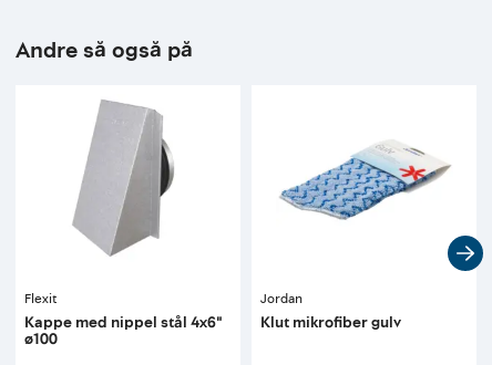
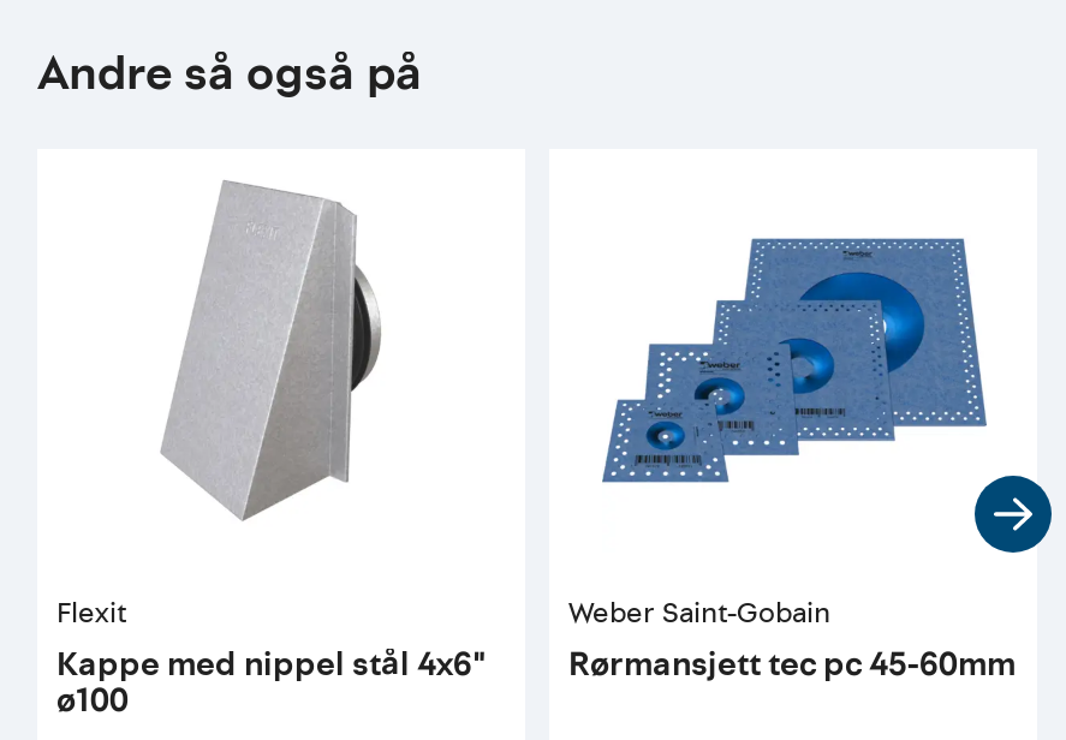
- [image]
+ [image]

- Jordan
- Klut mikrofiber gulv
+ Weber Saint-Gobain
+ Rørmansjett tec pc 45-60mm
